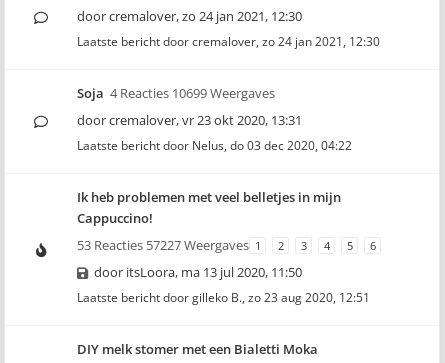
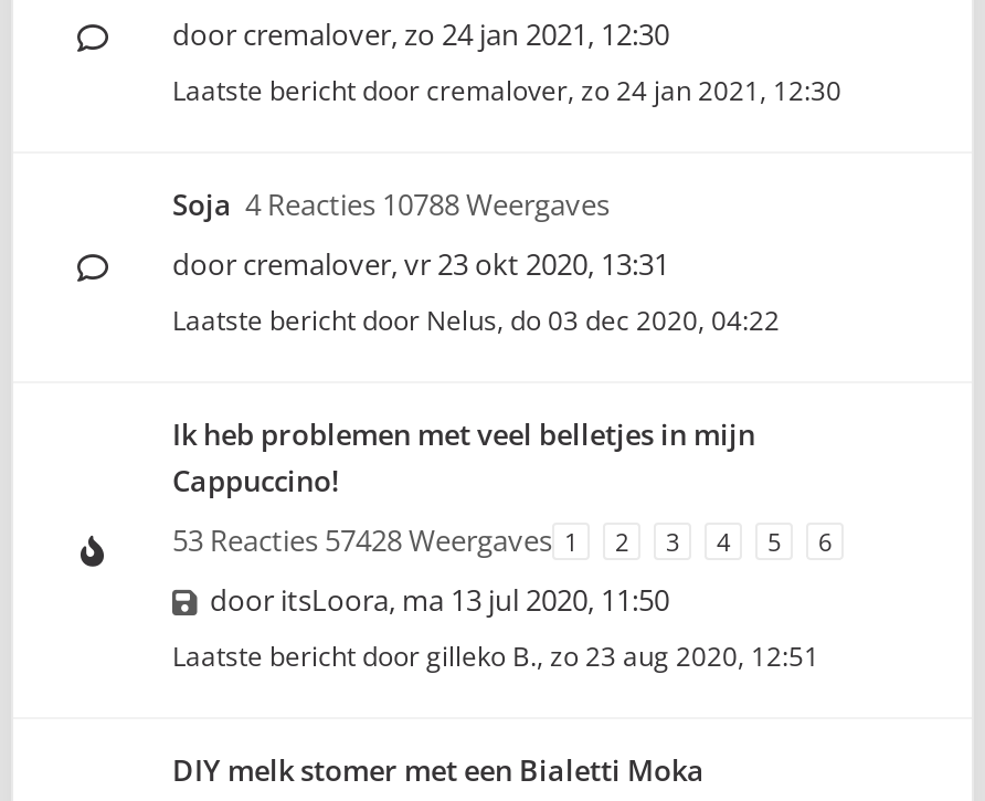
- Soja 4 Reacties 10699 Weergaves
+ Soja 4 Reacties 10788 Weergaves

- 53 Reacties 57227 Weergaves 1
+ 53 Reacties 57428 Weergaves 1
